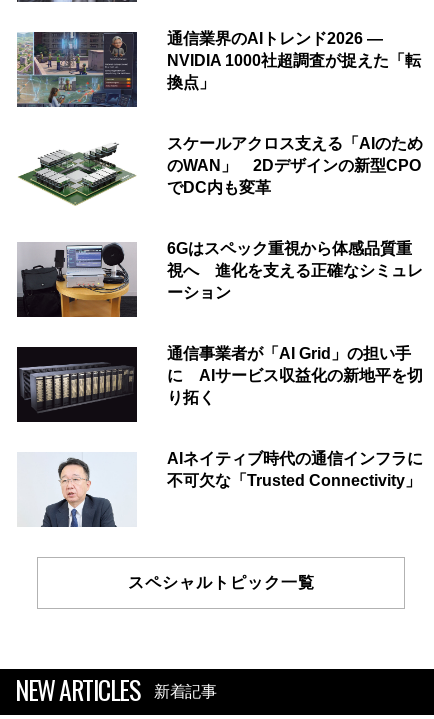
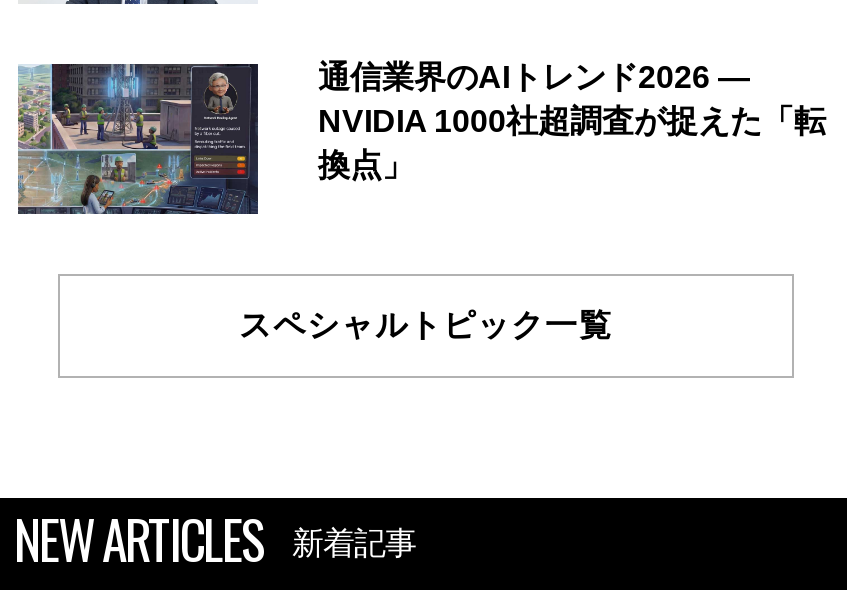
- [image]
- スケールアクロス支える「AIのため
- のWAN」 2Dデザインの新型CPO
- でDC内も変革

- [image]
- 6Gはスペック重視から体感品質重
- 視へ 進化を支える正確なシミュレ
- ーション

- [image]
- 通信事業者が「AI Grid」の担い手
- に AIサービス収益化の新地平を切
- り拓く

- [image]

- AIネイティブ時代の通信インフラに
- 不可欠な「Trusted Connectivity」
